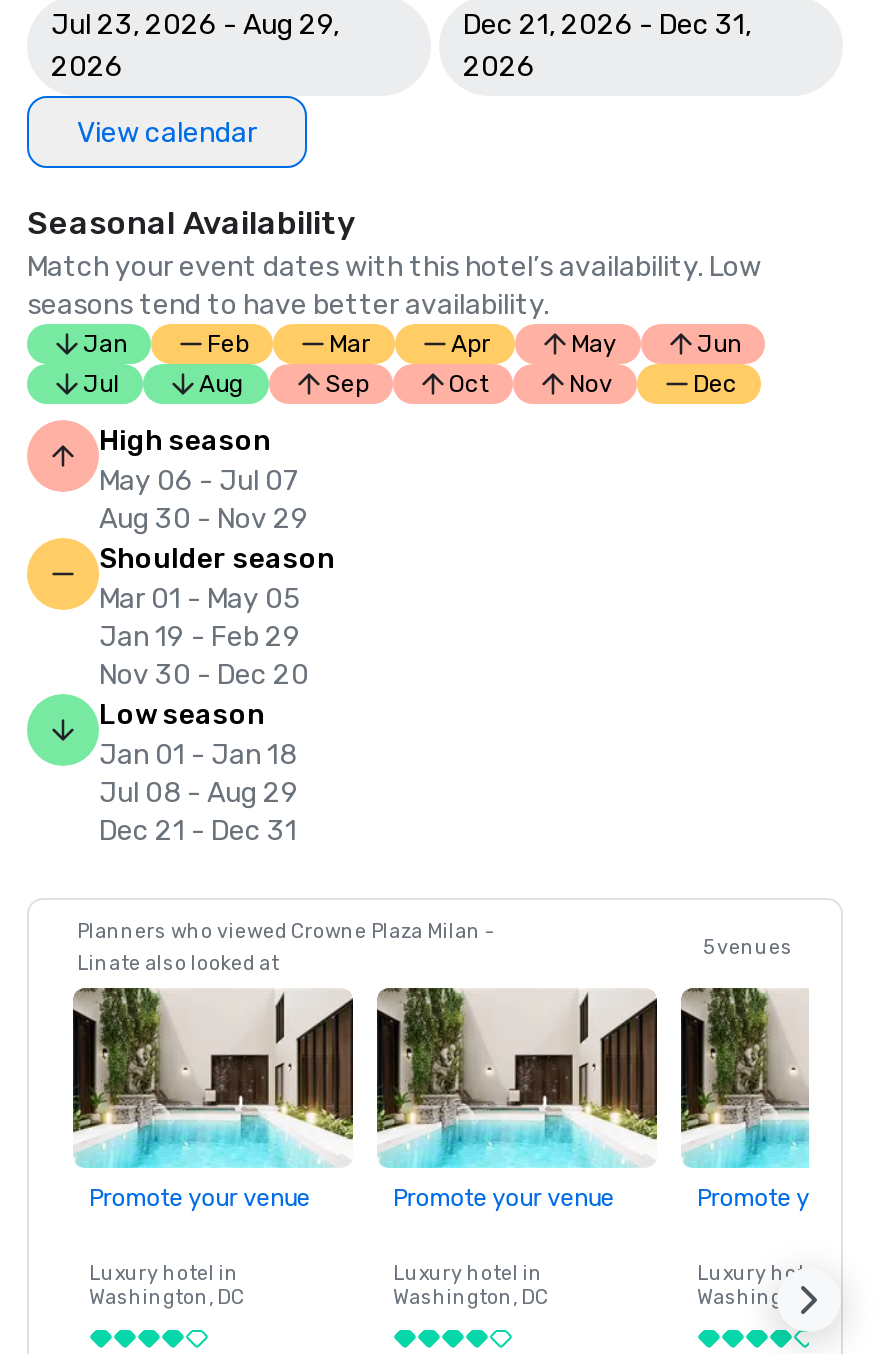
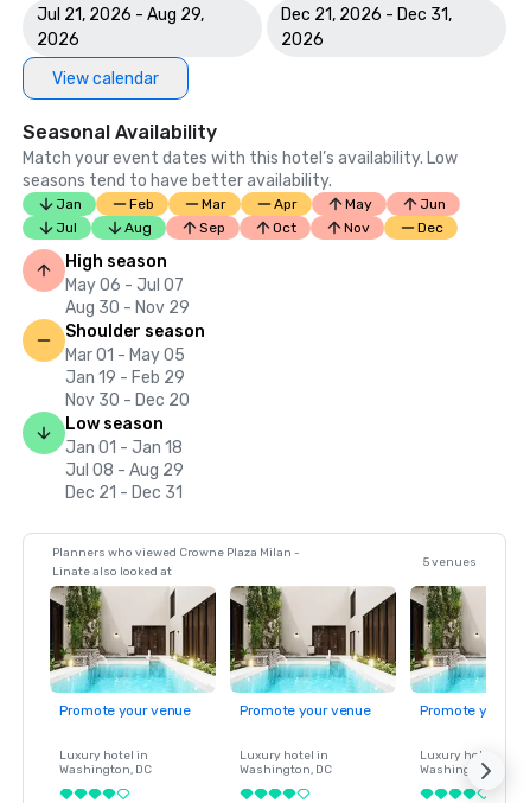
- Jul 23, 2026 - Aug 29,
+ Jul 21, 2026 - Aug 29,
